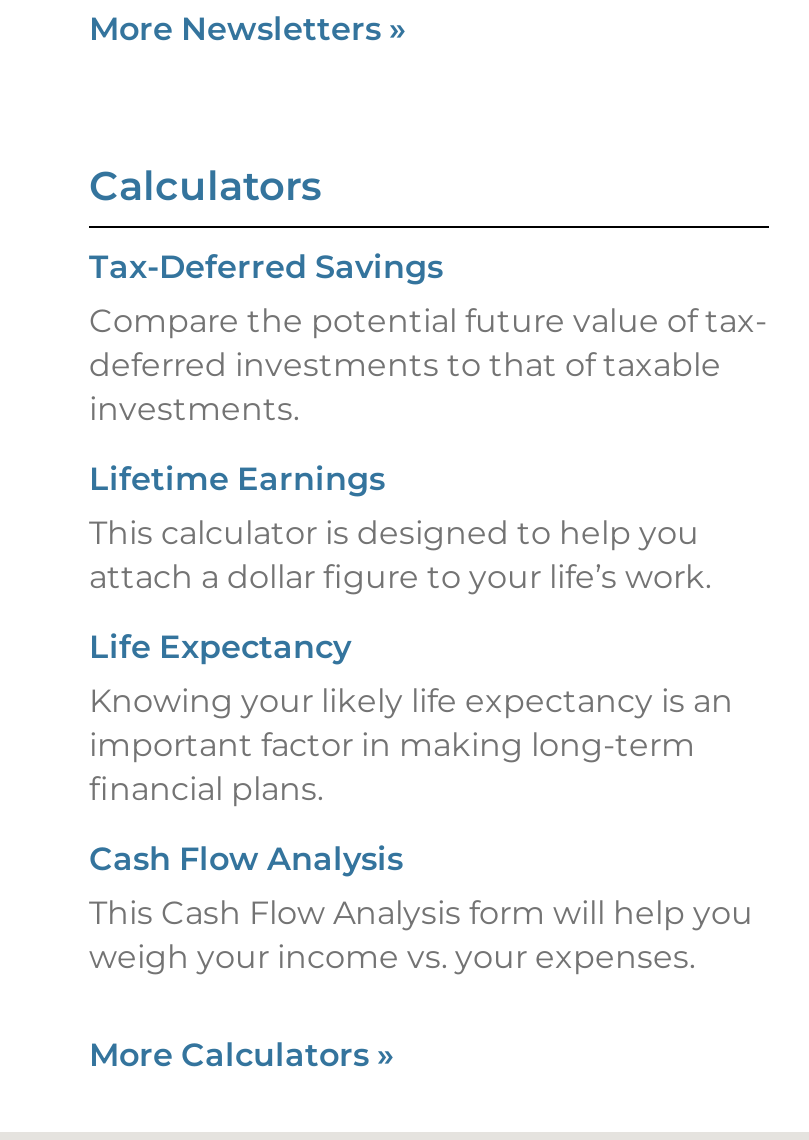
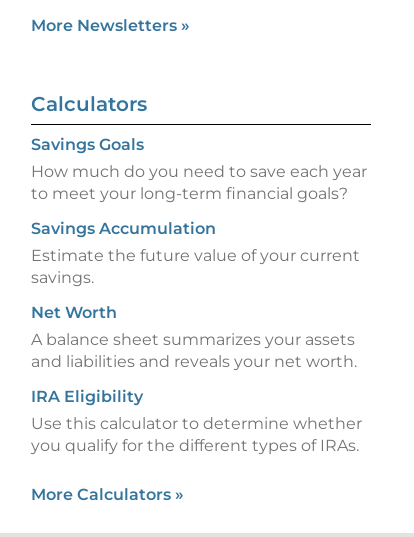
- Tax-Deferred Savings
- Compare the potential future value of tax-
- deferred investments to that of taxable
- investments.
+ Savings Goals
+ How much do you need to save each year
+ to meet your long-term financial goals?

- Lifetime Earnings
- This calculator is designed to help you
- attach a dollar figure to your life’s work.
+ Savings Accumulation
+ Estimate the future value of your current
+ savings.

- Life Expectancy
- Knowing your likely life expectancy is an
- important factor in making long-term
- financial plans.
+ Net Worth
+ A balance sheet summarizes your assets
+ and liabilities and reveals your net worth.

- Cash Flow Analysis
- This Cash Flow Analysis form will help you
- weigh your income vs. your expenses.
+ IRA Eligibility
+ Use this calculator to determine whether
+ you qualify for the different types of IRAs.
